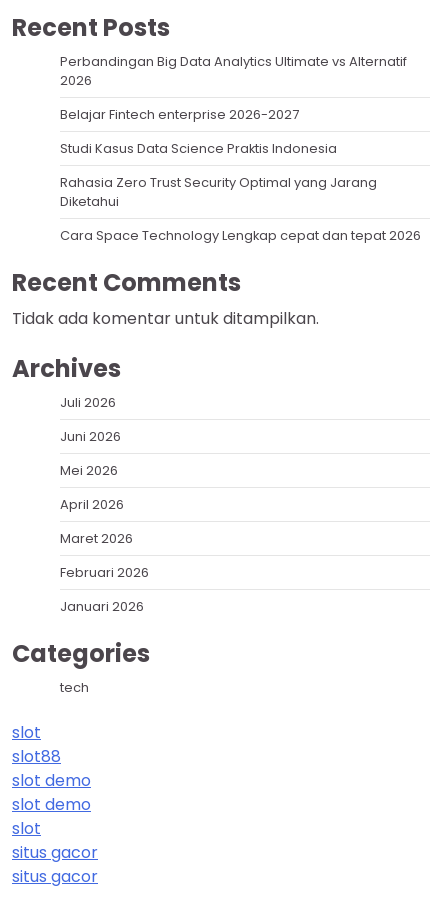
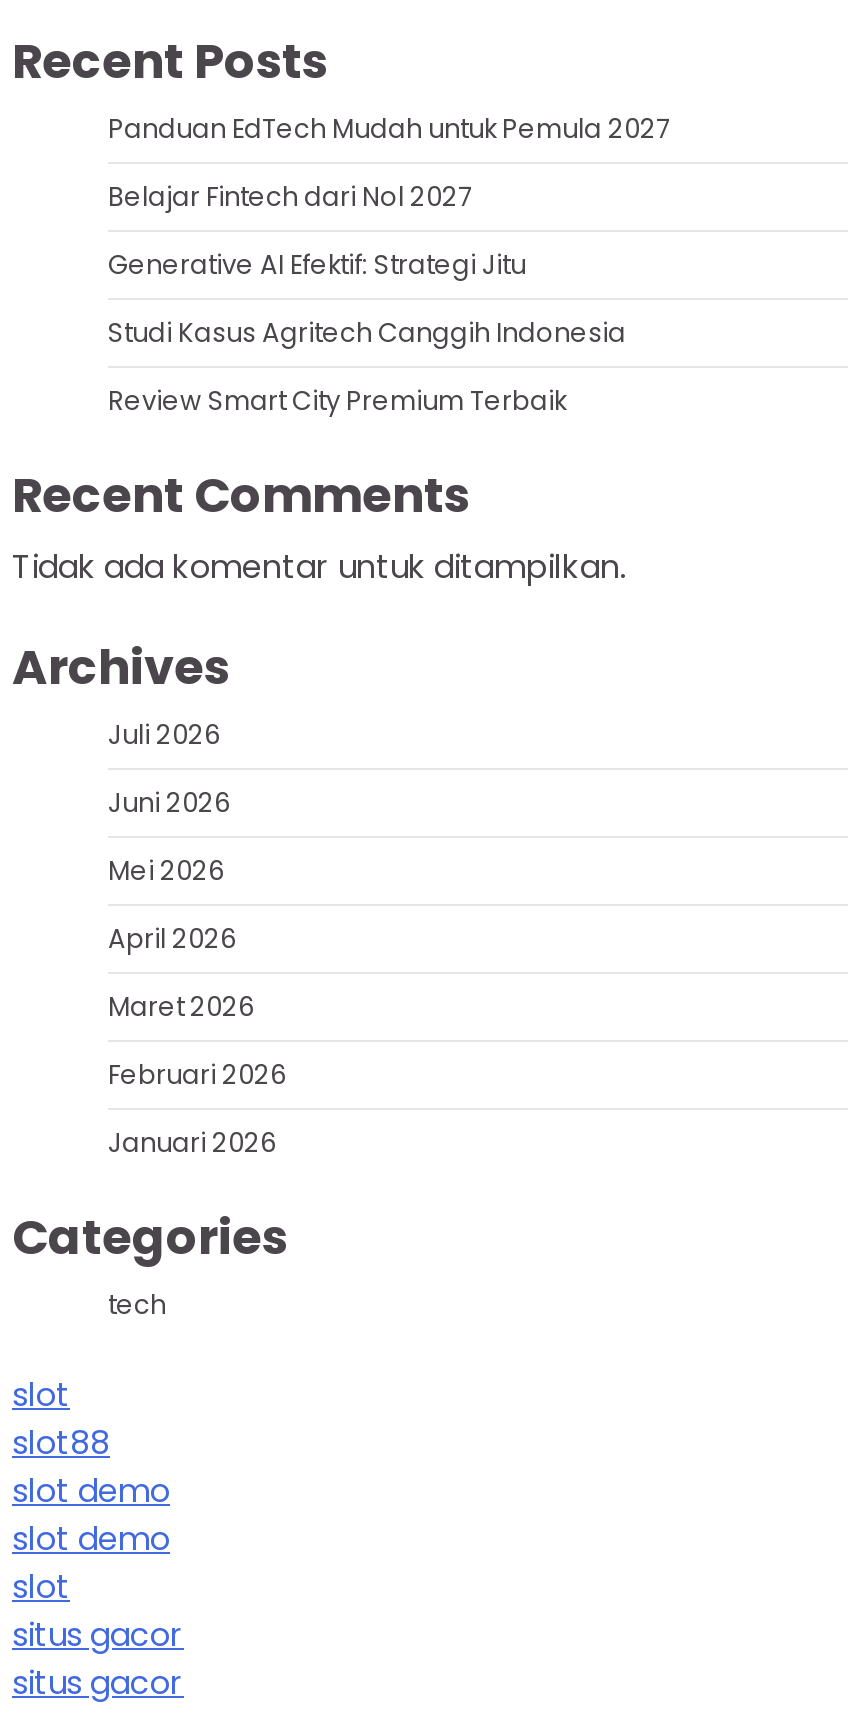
- Perbandingan Big Data Analytics Ultimate vs Alternatif
- 2026
+ Panduan EdTech Mudah untuk Pemula 2027

- Belajar Fintech enterprise 2026-2027
+ Belajar Fintech dari Nol 2027

- Studi Kasus Data Science Praktis Indonesia
+ Generative AI Efektif: Strategi Jitu

- Rahasia Zero Trust Security Optimal yang Jarang
- Diketahui
+ Studi Kasus Agritech Canggih Indonesia

- Cara Space Technology Lengkap cepat dan tepat 2026
+ Review Smart City Premium Terbaik
